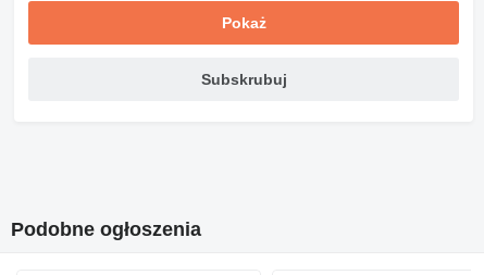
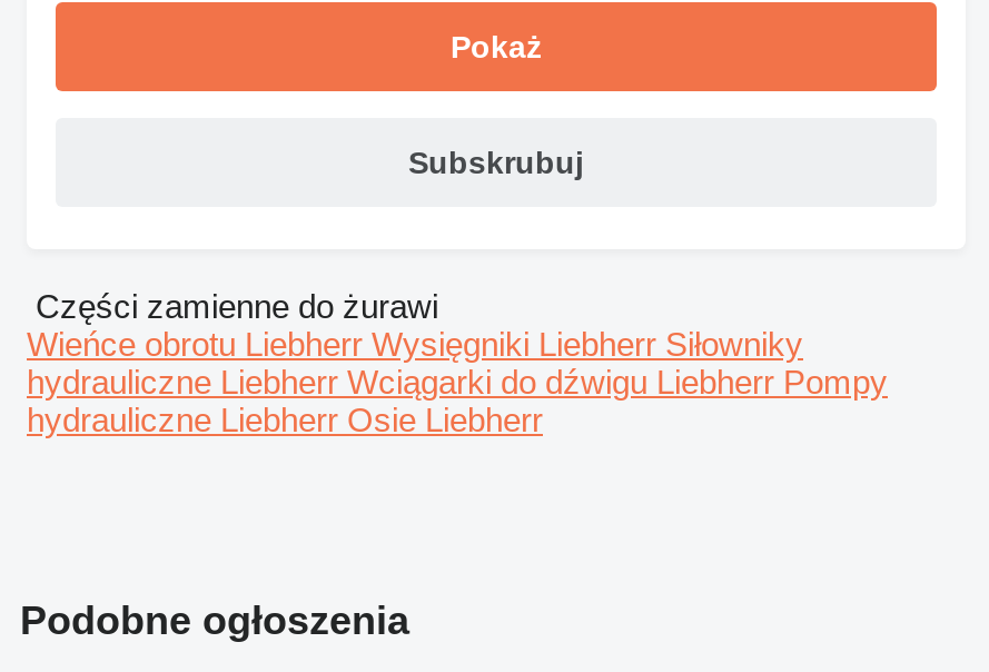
+ Części zamienne do żurawi
+ Wieńce obrotu Liebherr Wysięgniki Liebherr Siłowniky
+ hydrauliczne Liebherr Wciągarki do dźwigu Liebherr Pompy
+ hydrauliczne Liebherr Osie Liebherr
